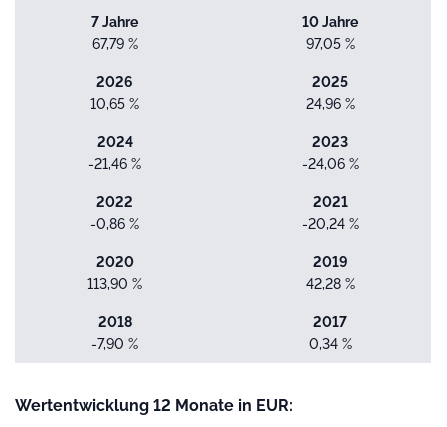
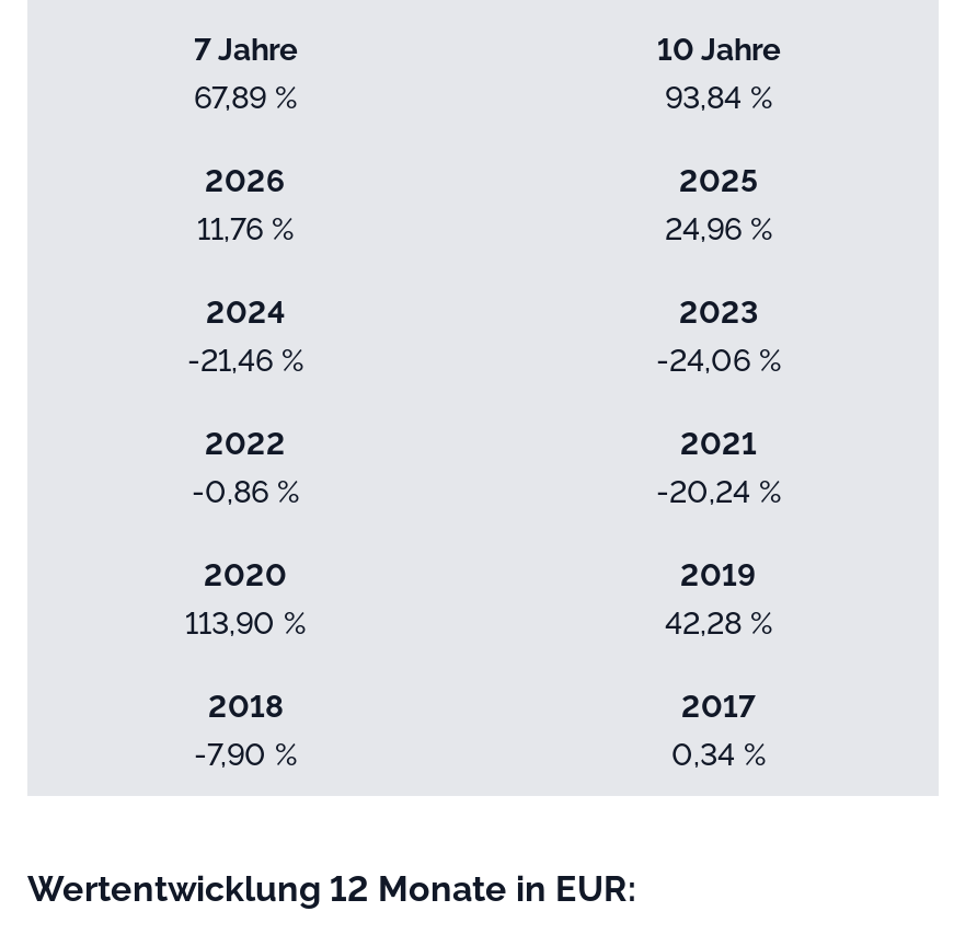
- 67,79 %
+ 67,89 %

- 97,05 %
+ 93,84 %

- 10,65 %
+ 11,76 %
